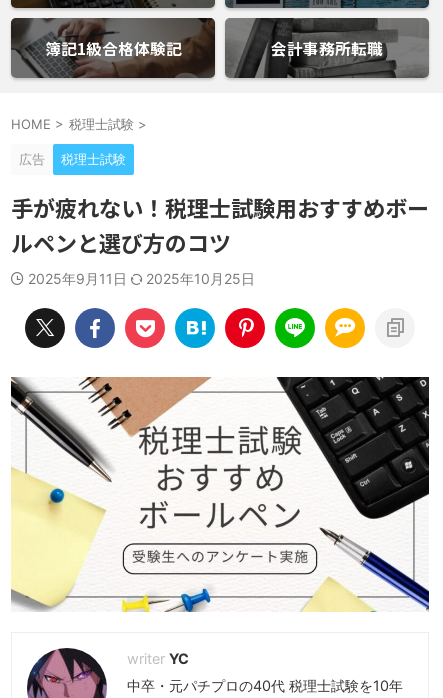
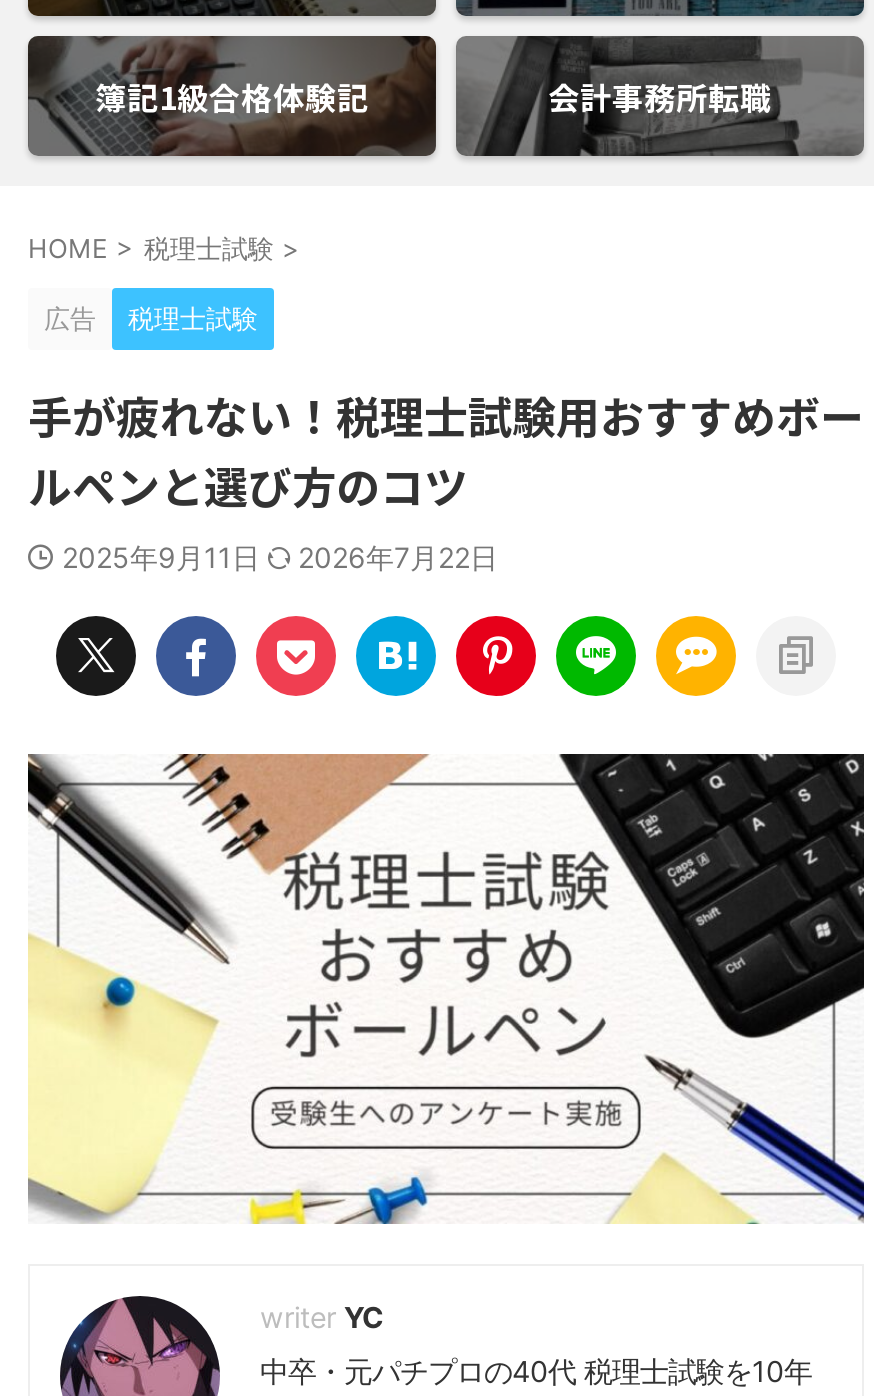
- 2025年9月11日 2025年10月25日
+ 2025年9月11日 2026年7月22日
